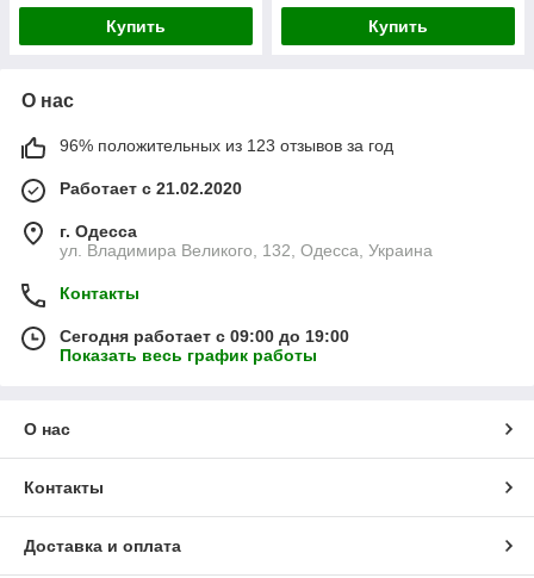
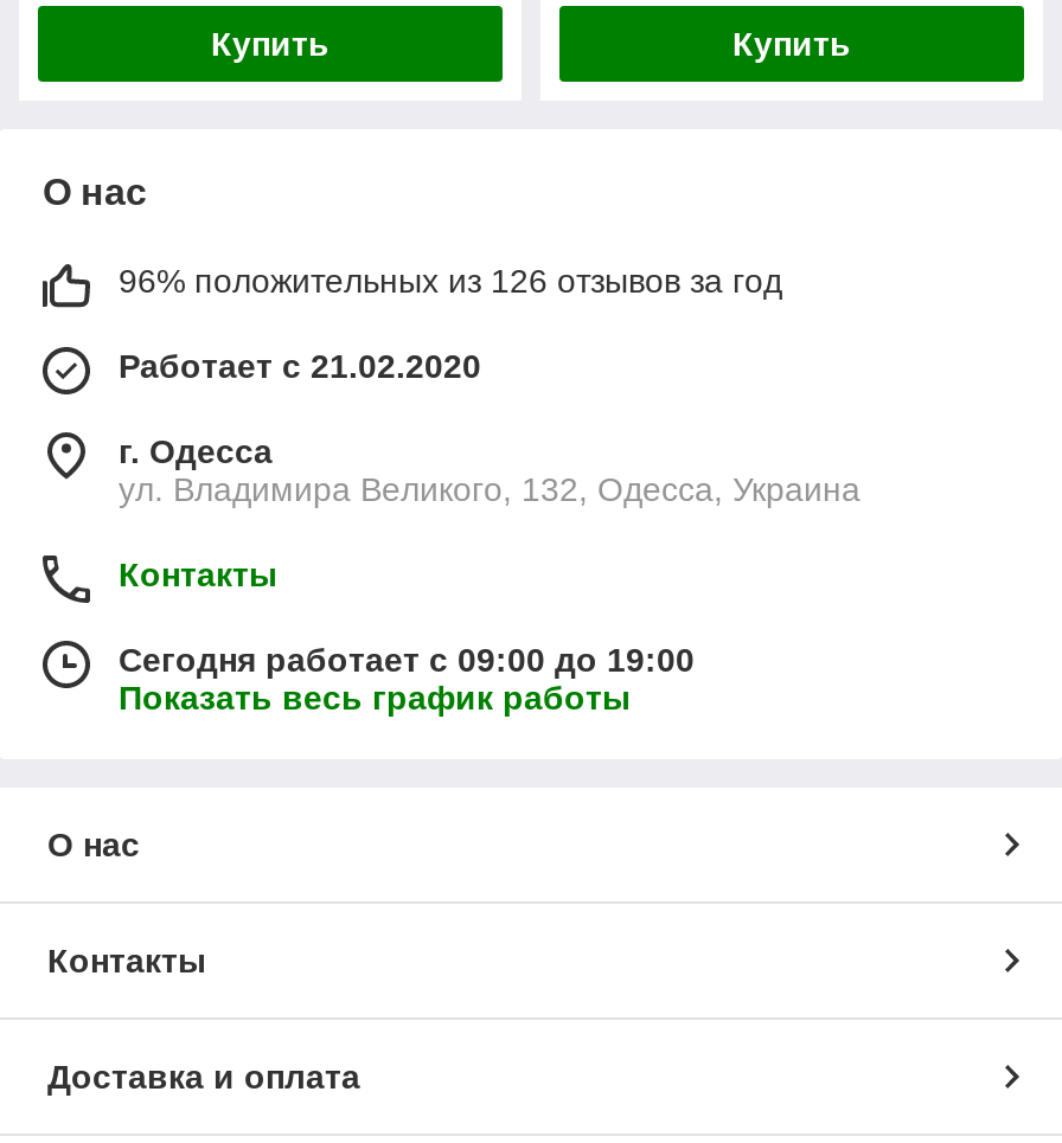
- 96% положительных из 123 отзывов за год
+ 96% положительных из 126 отзывов за год
